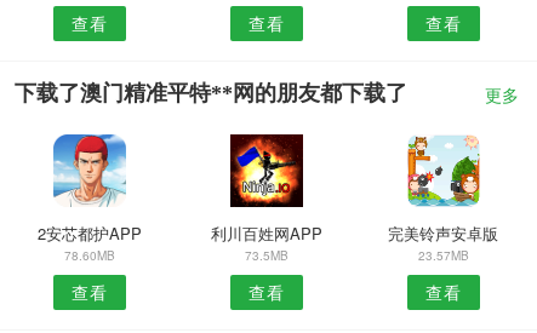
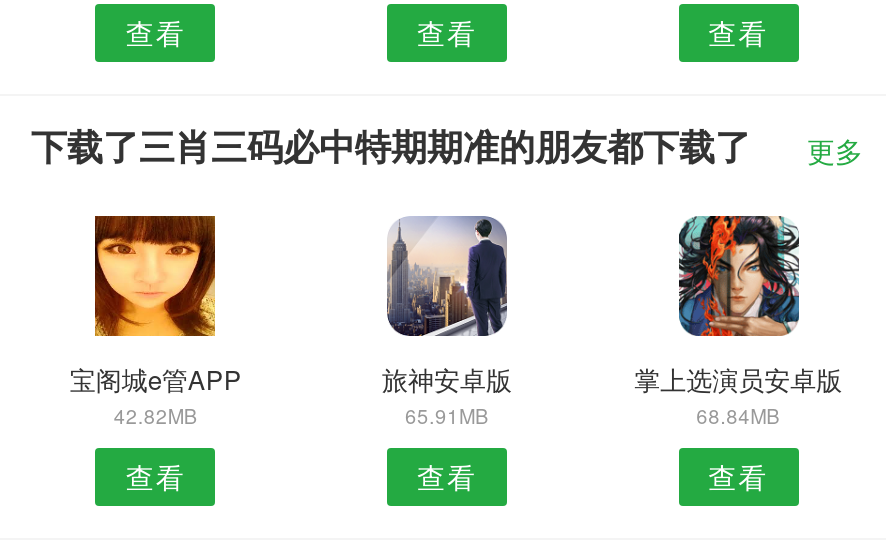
- 下载了澳门精准平特**网的朋友都下载了
+ 下载了三肖三码必中特期期准的朋友都下载了

- [image]
- 2安芯都护APP
- 78.60MB
+ [image]
+ 宝阁城e管APP
+ 42.82MB

- [image]
- 利川百姓网APP
- 73.5MB
+ [image]
+ 旅神安卓版
+ 65.91MB

- [image]
- 完美铃声安卓版
- 23.57MB
+ [image]
+ 掌上选演员安卓版
+ 68.84MB
